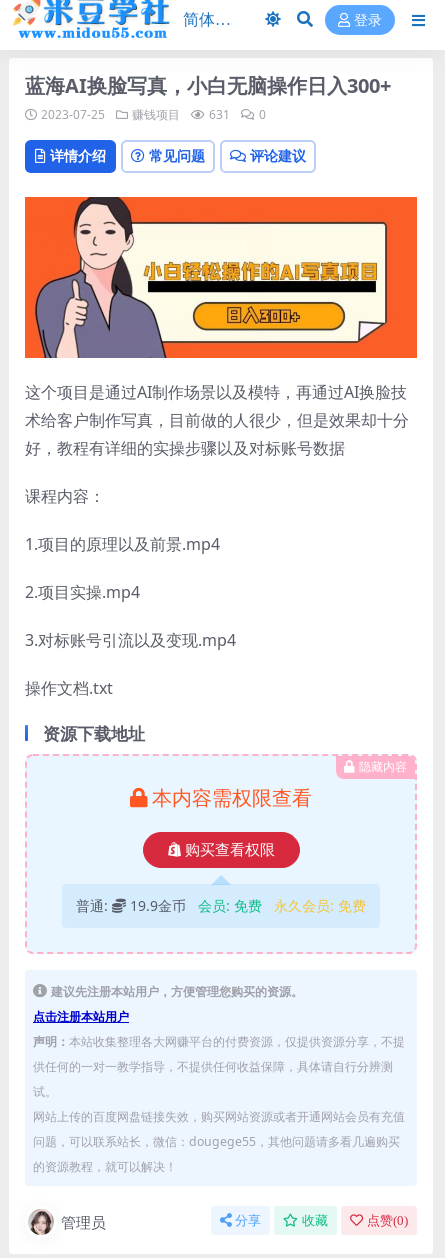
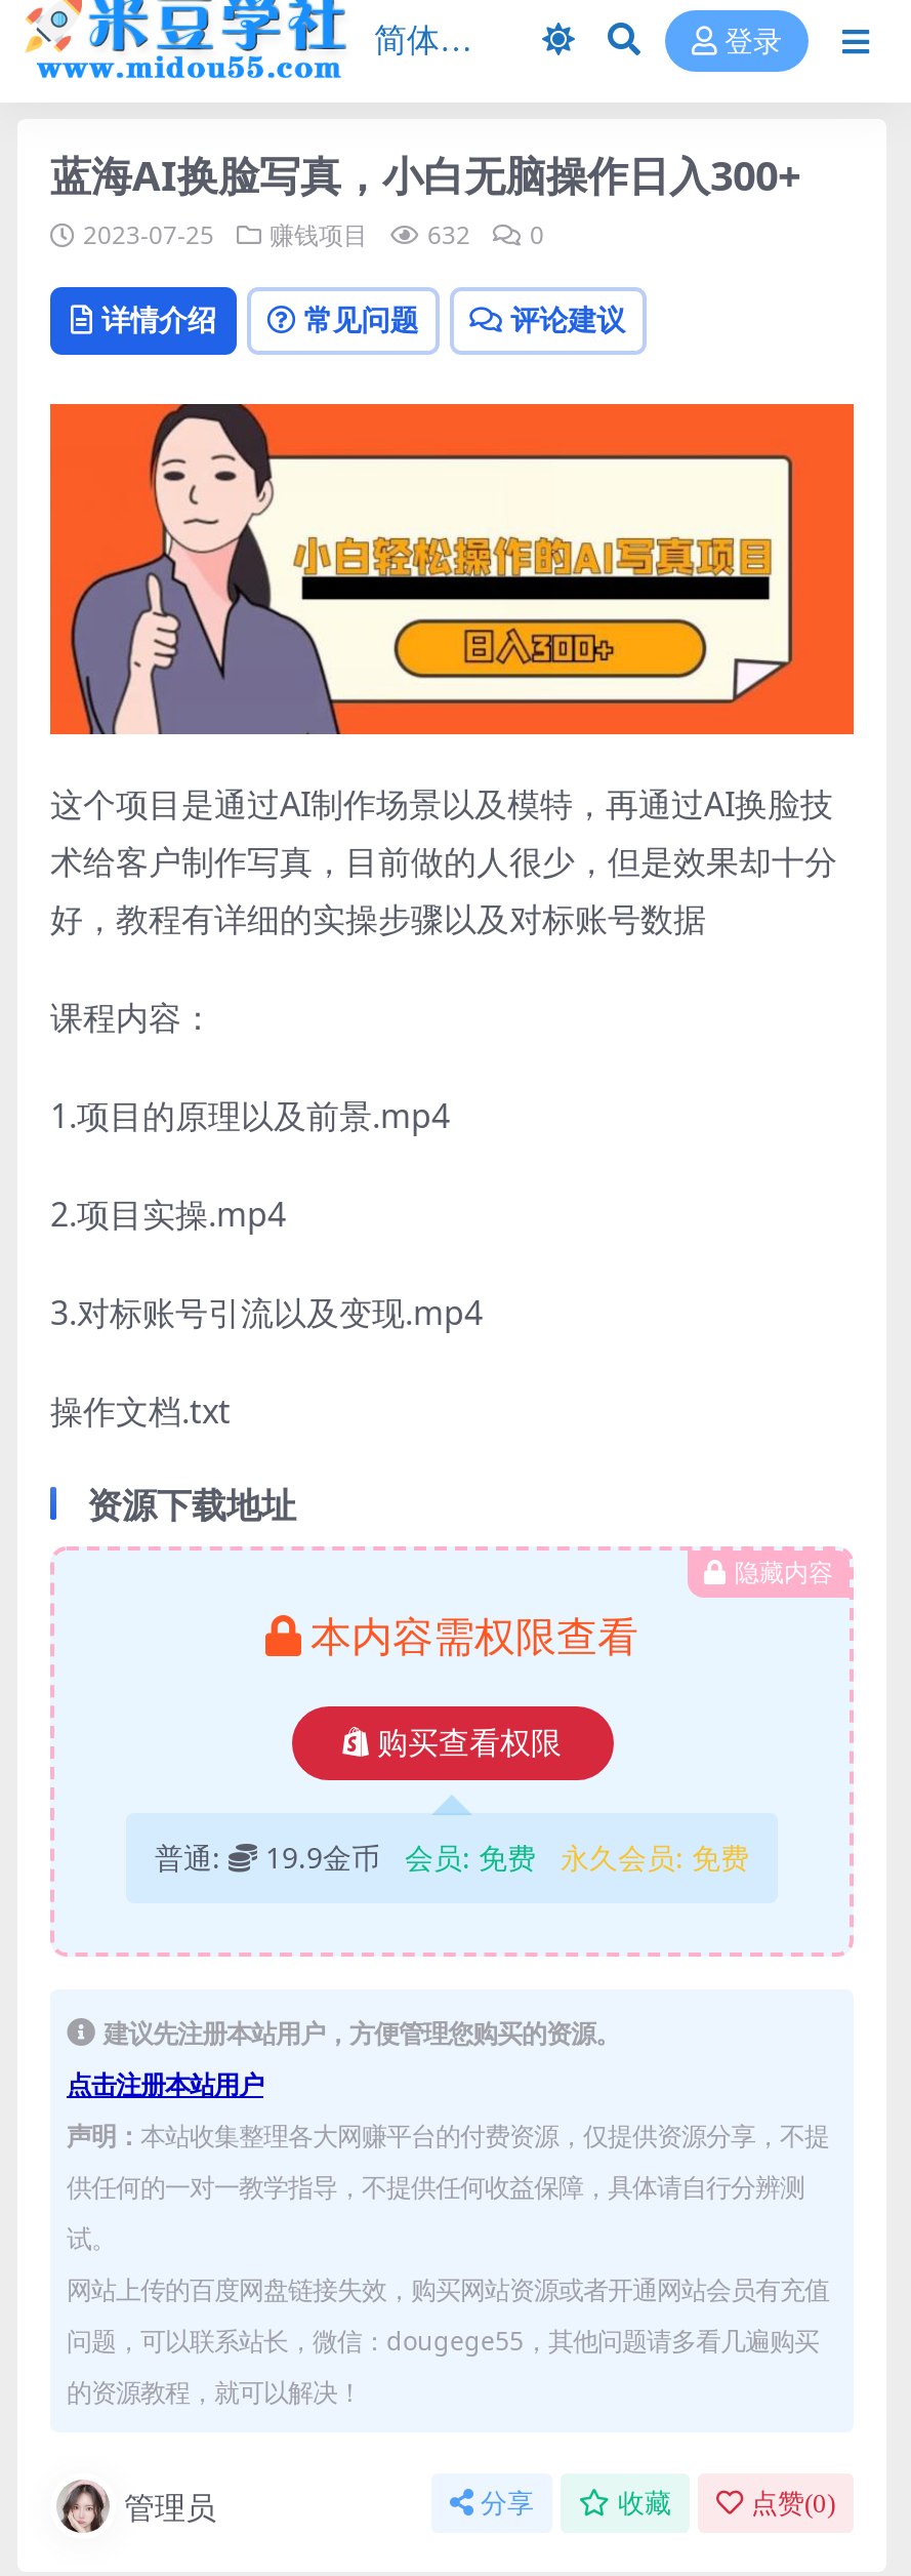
- 2023-07-25 赚钱项目 631 0
+ 2023-07-25 赚钱项目 632 0
